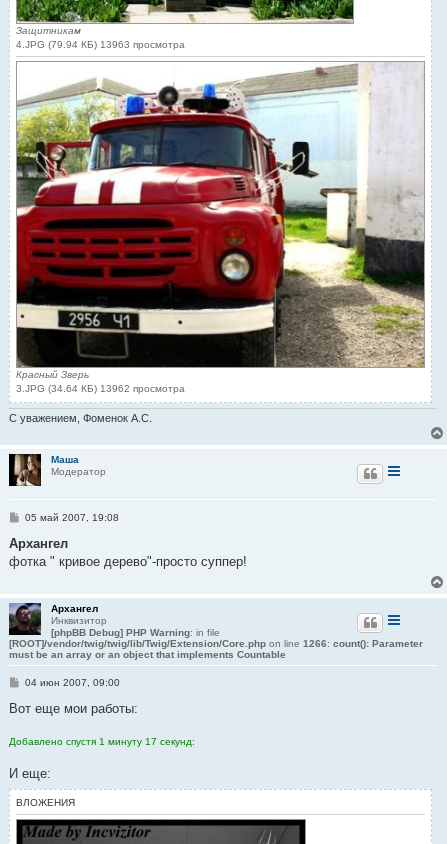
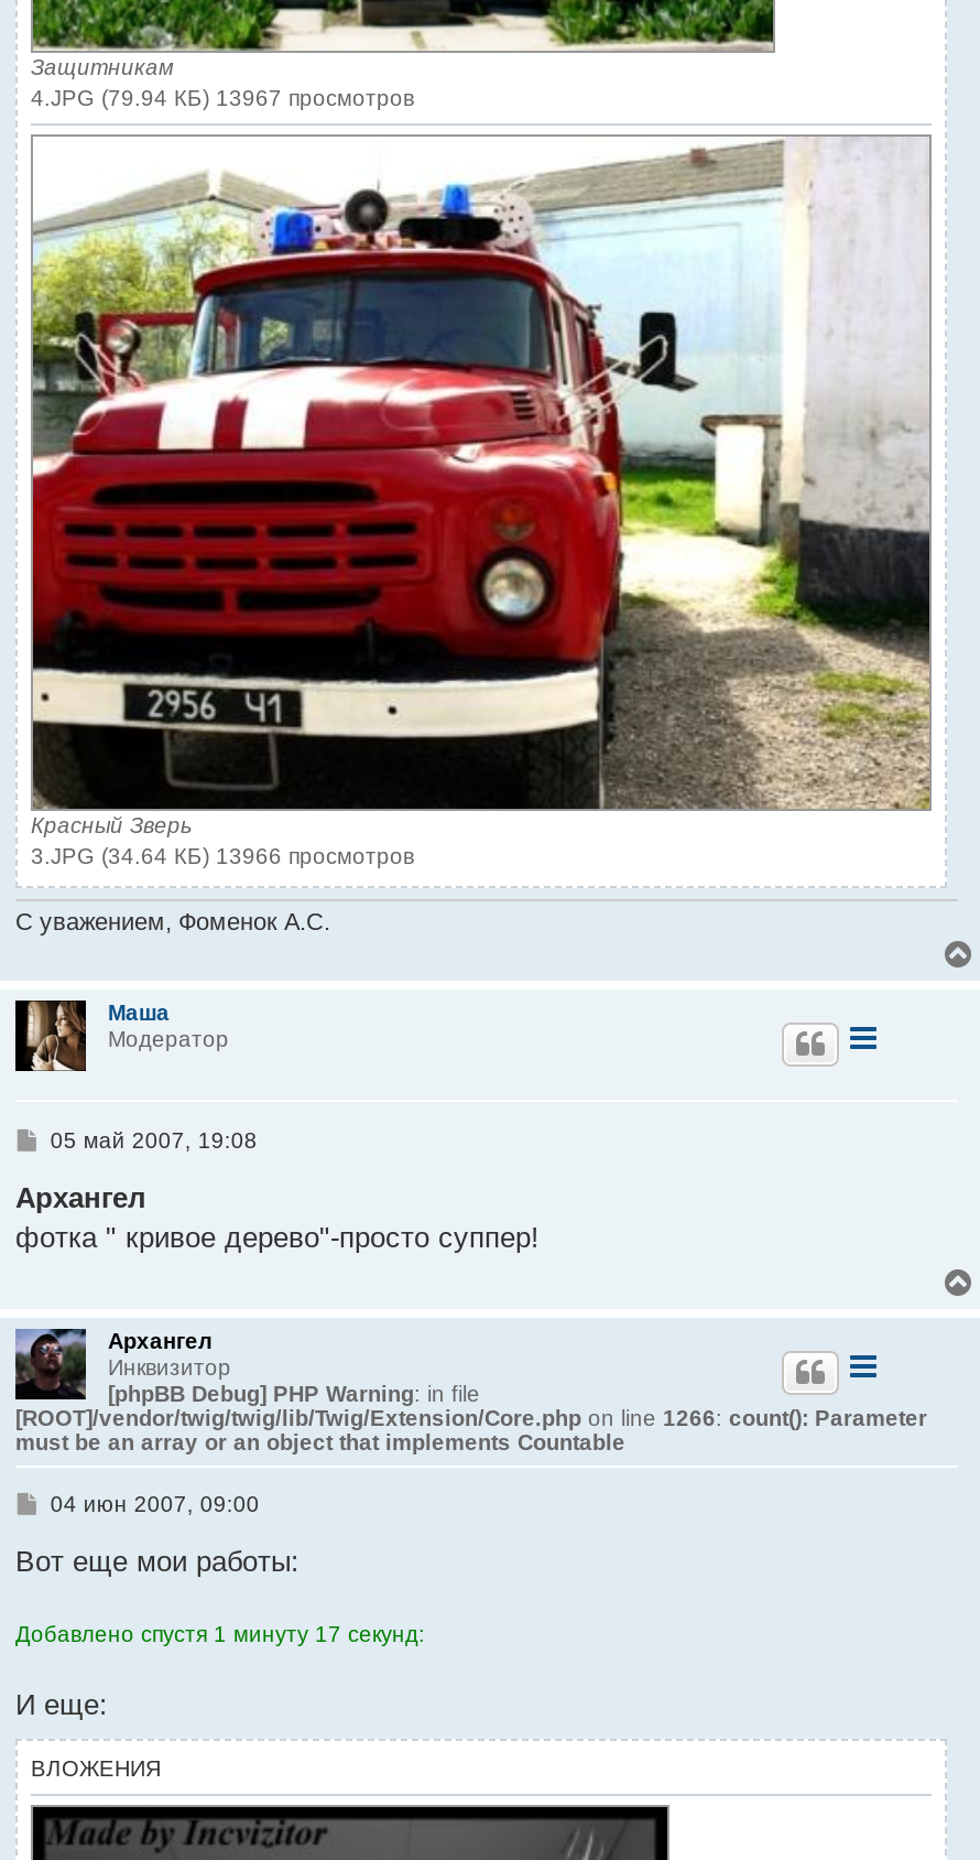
- 4.JPG (79.94 КБ) 13963 просмотра
+ 4.JPG (79.94 КБ) 13967 просмотров

- 3.JPG (34.64 КБ) 13962 просмотра
+ 3.JPG (34.64 КБ) 13966 просмотров
